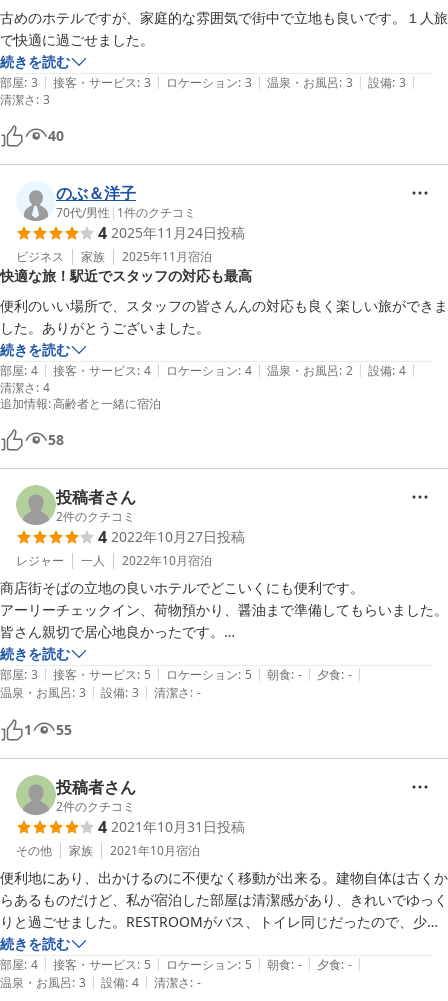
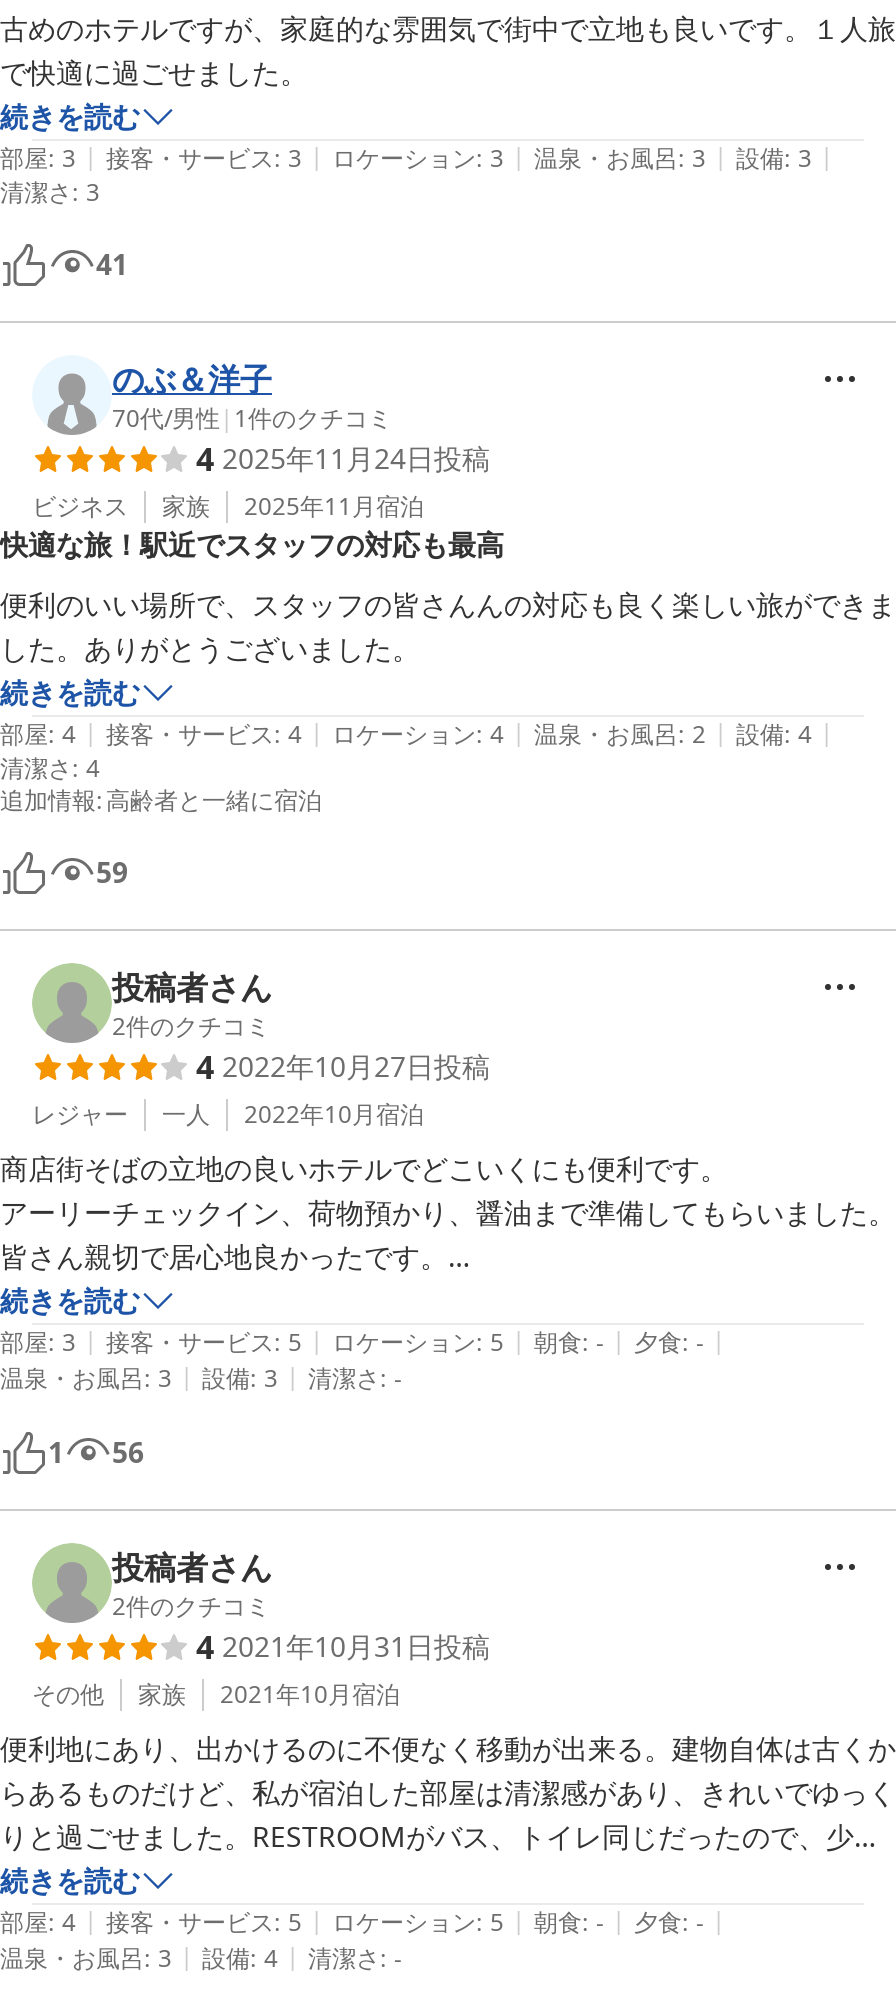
- 40
+ 41

- 58
+ 59

- 1 55
+ 1 56
